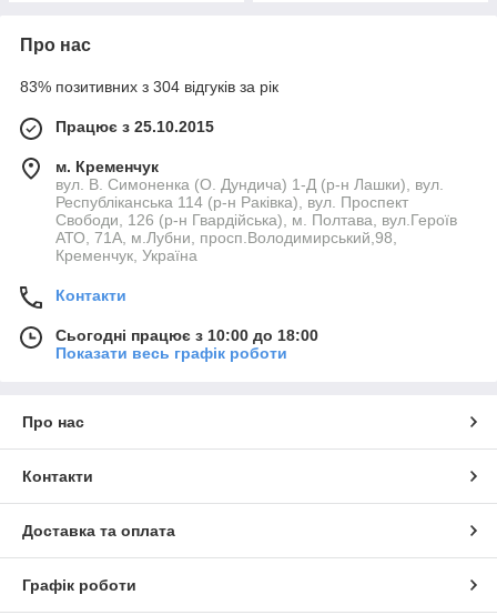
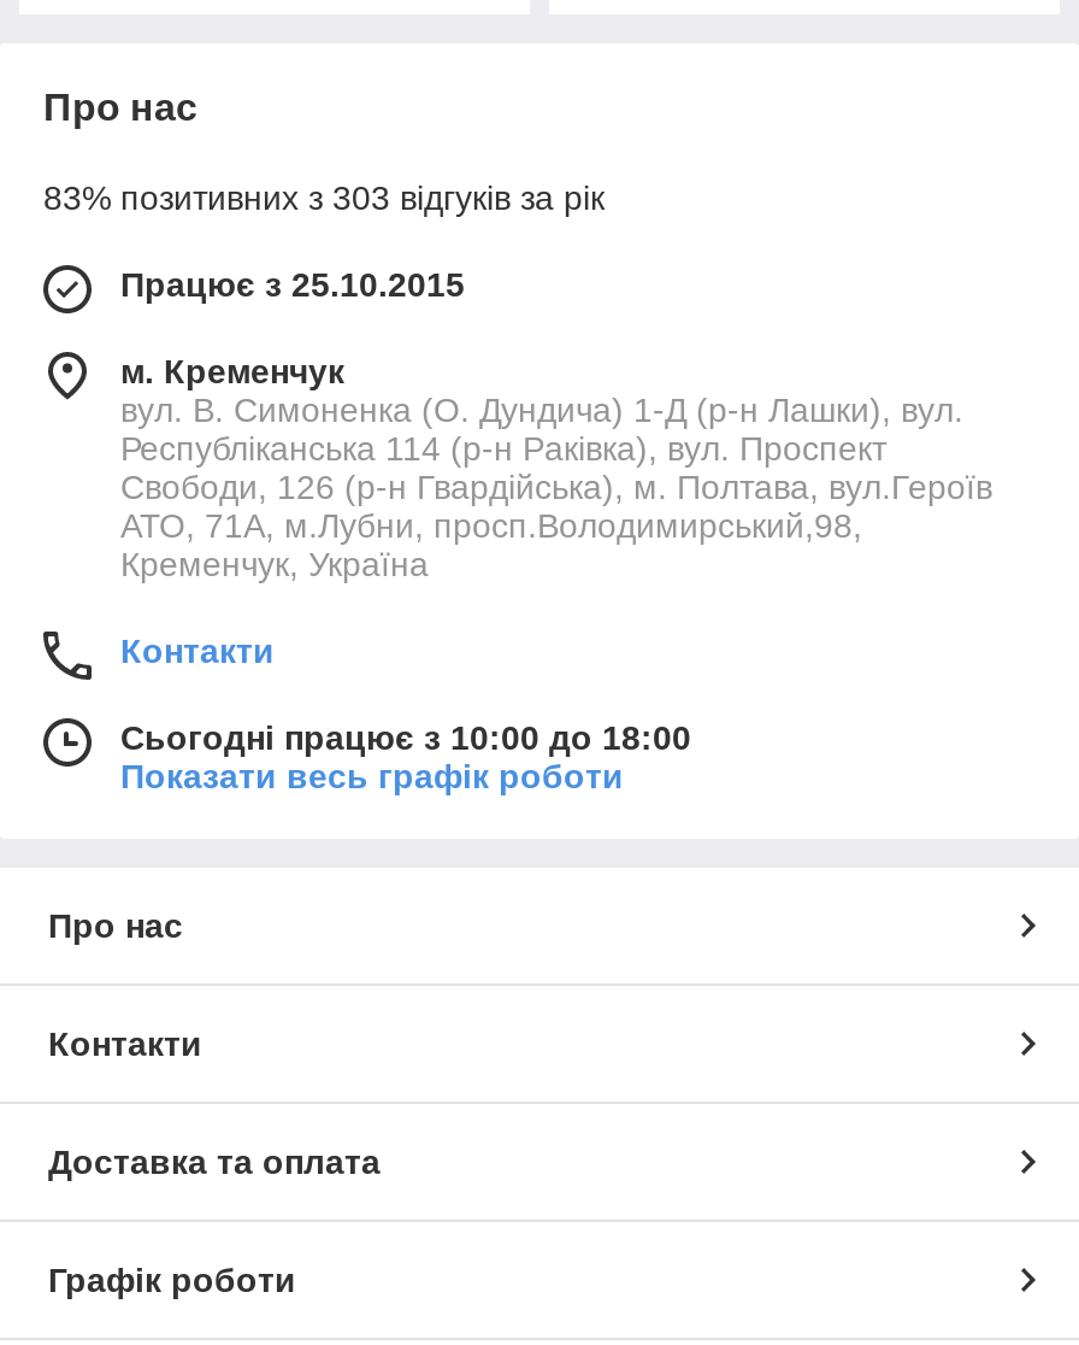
- 83% позитивних з 304 відгуків за рік
+ 83% позитивних з 303 відгуків за рік
